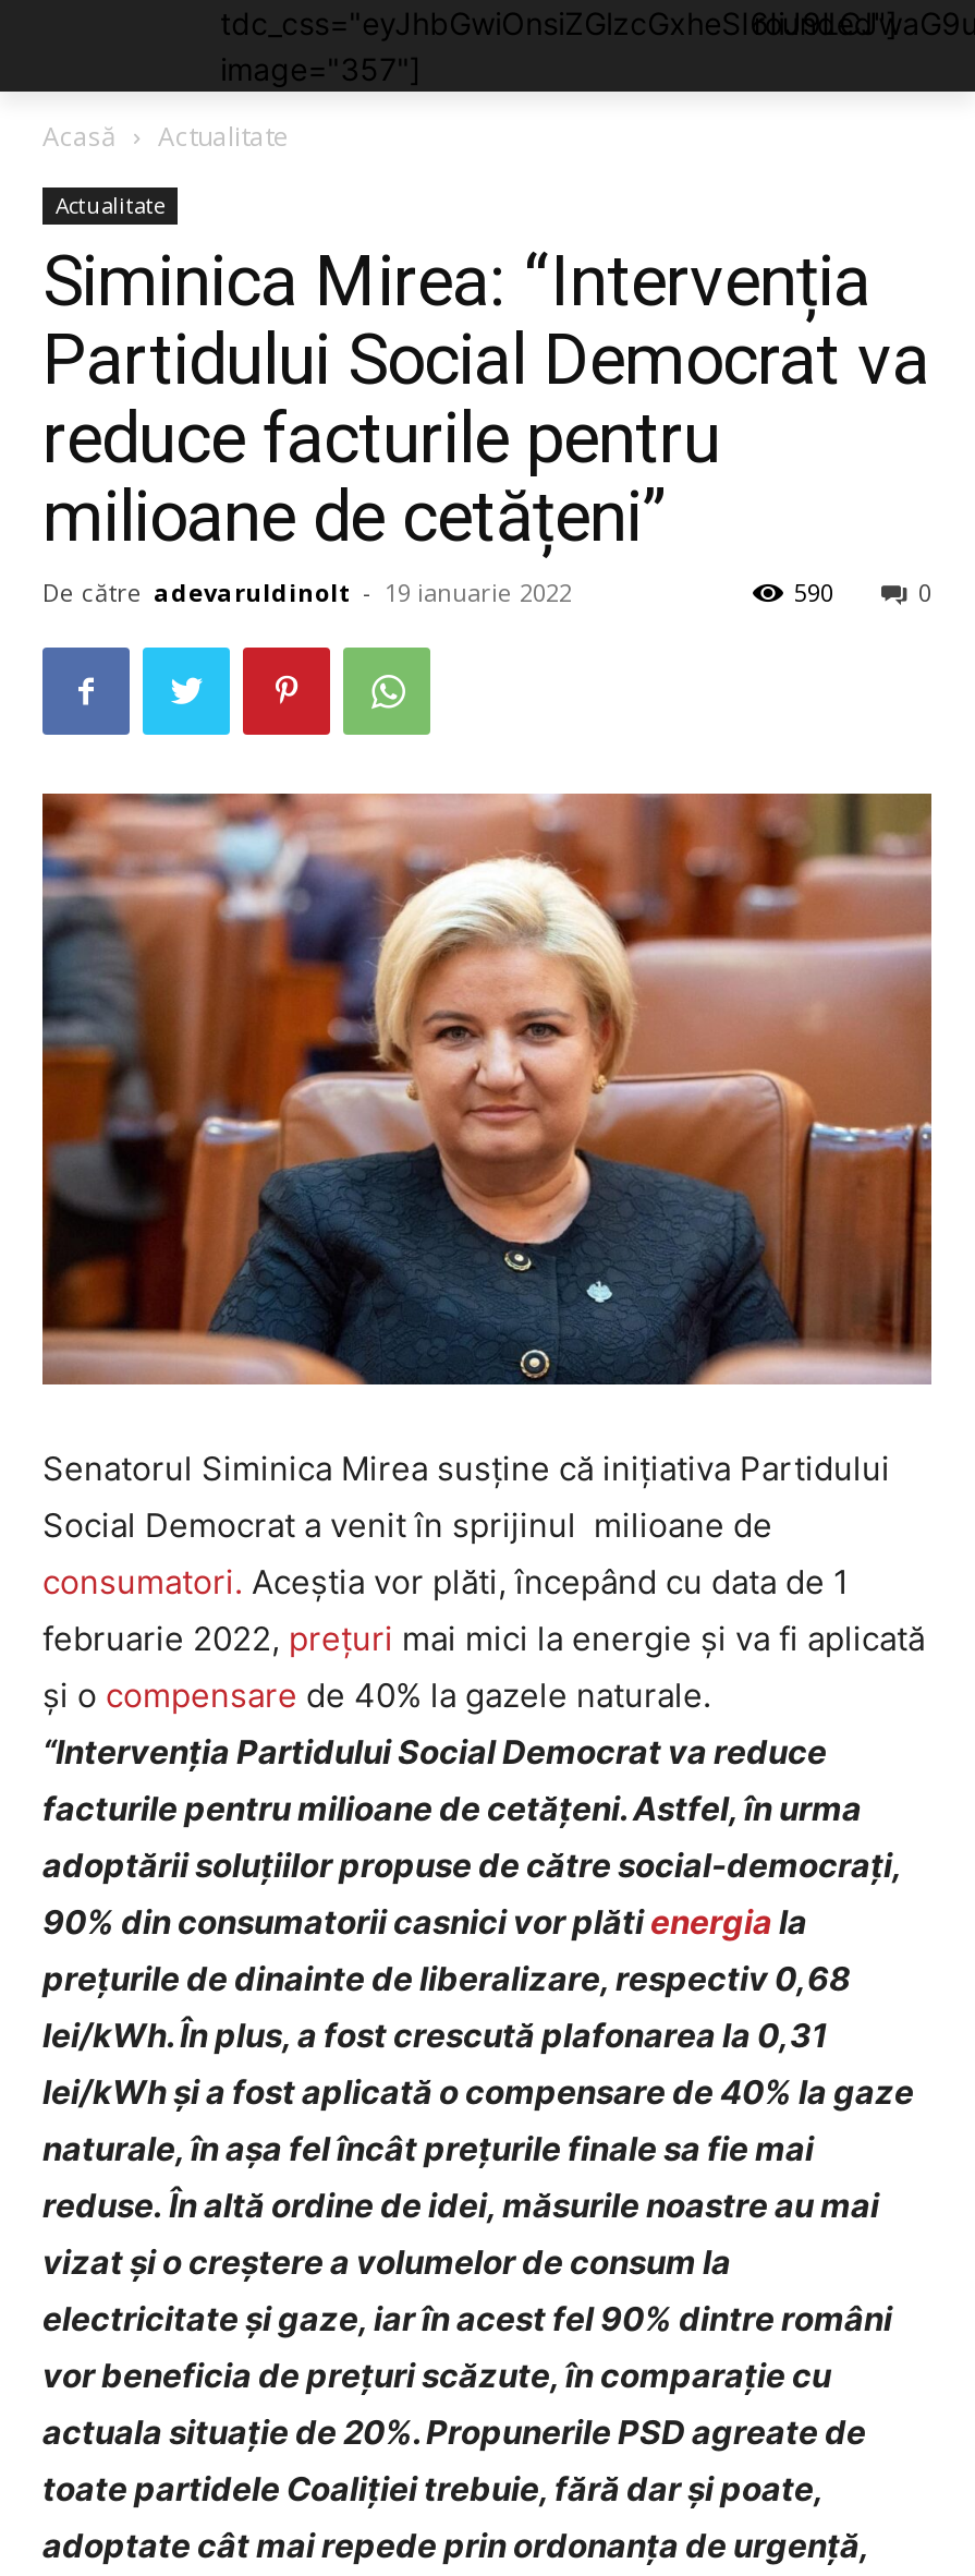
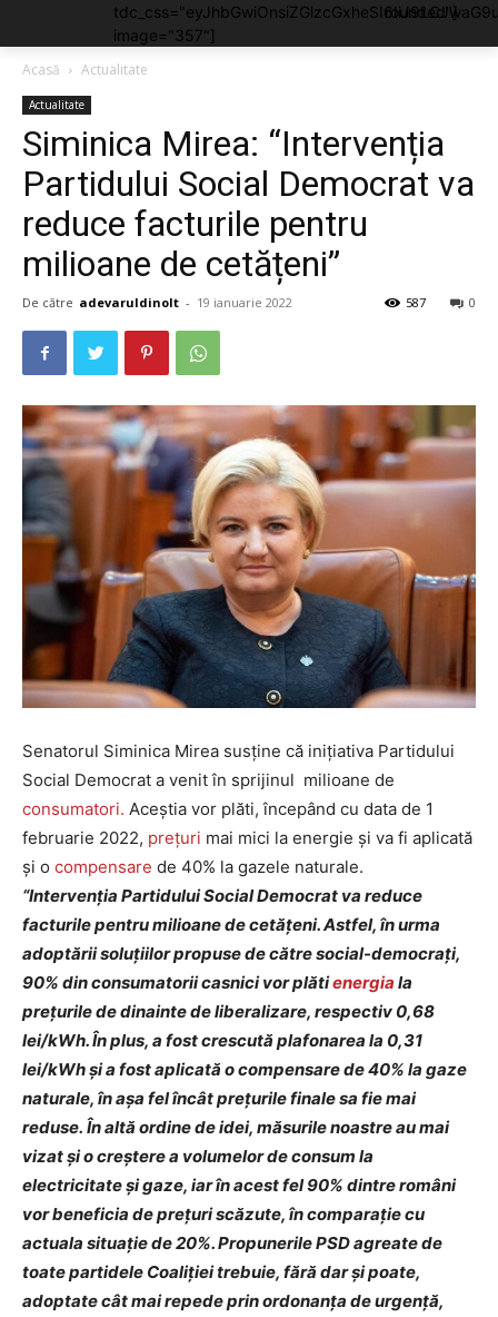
- 590
+ 587
